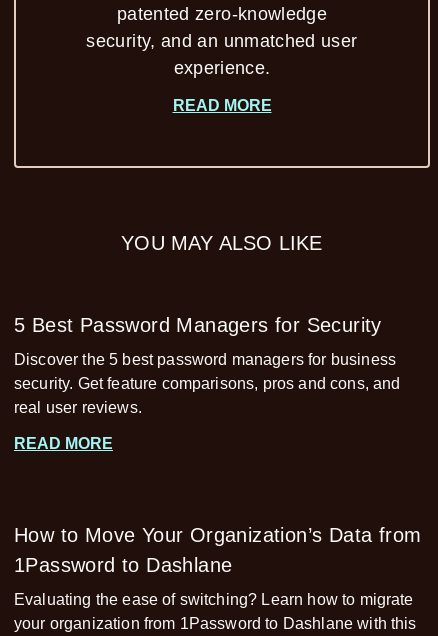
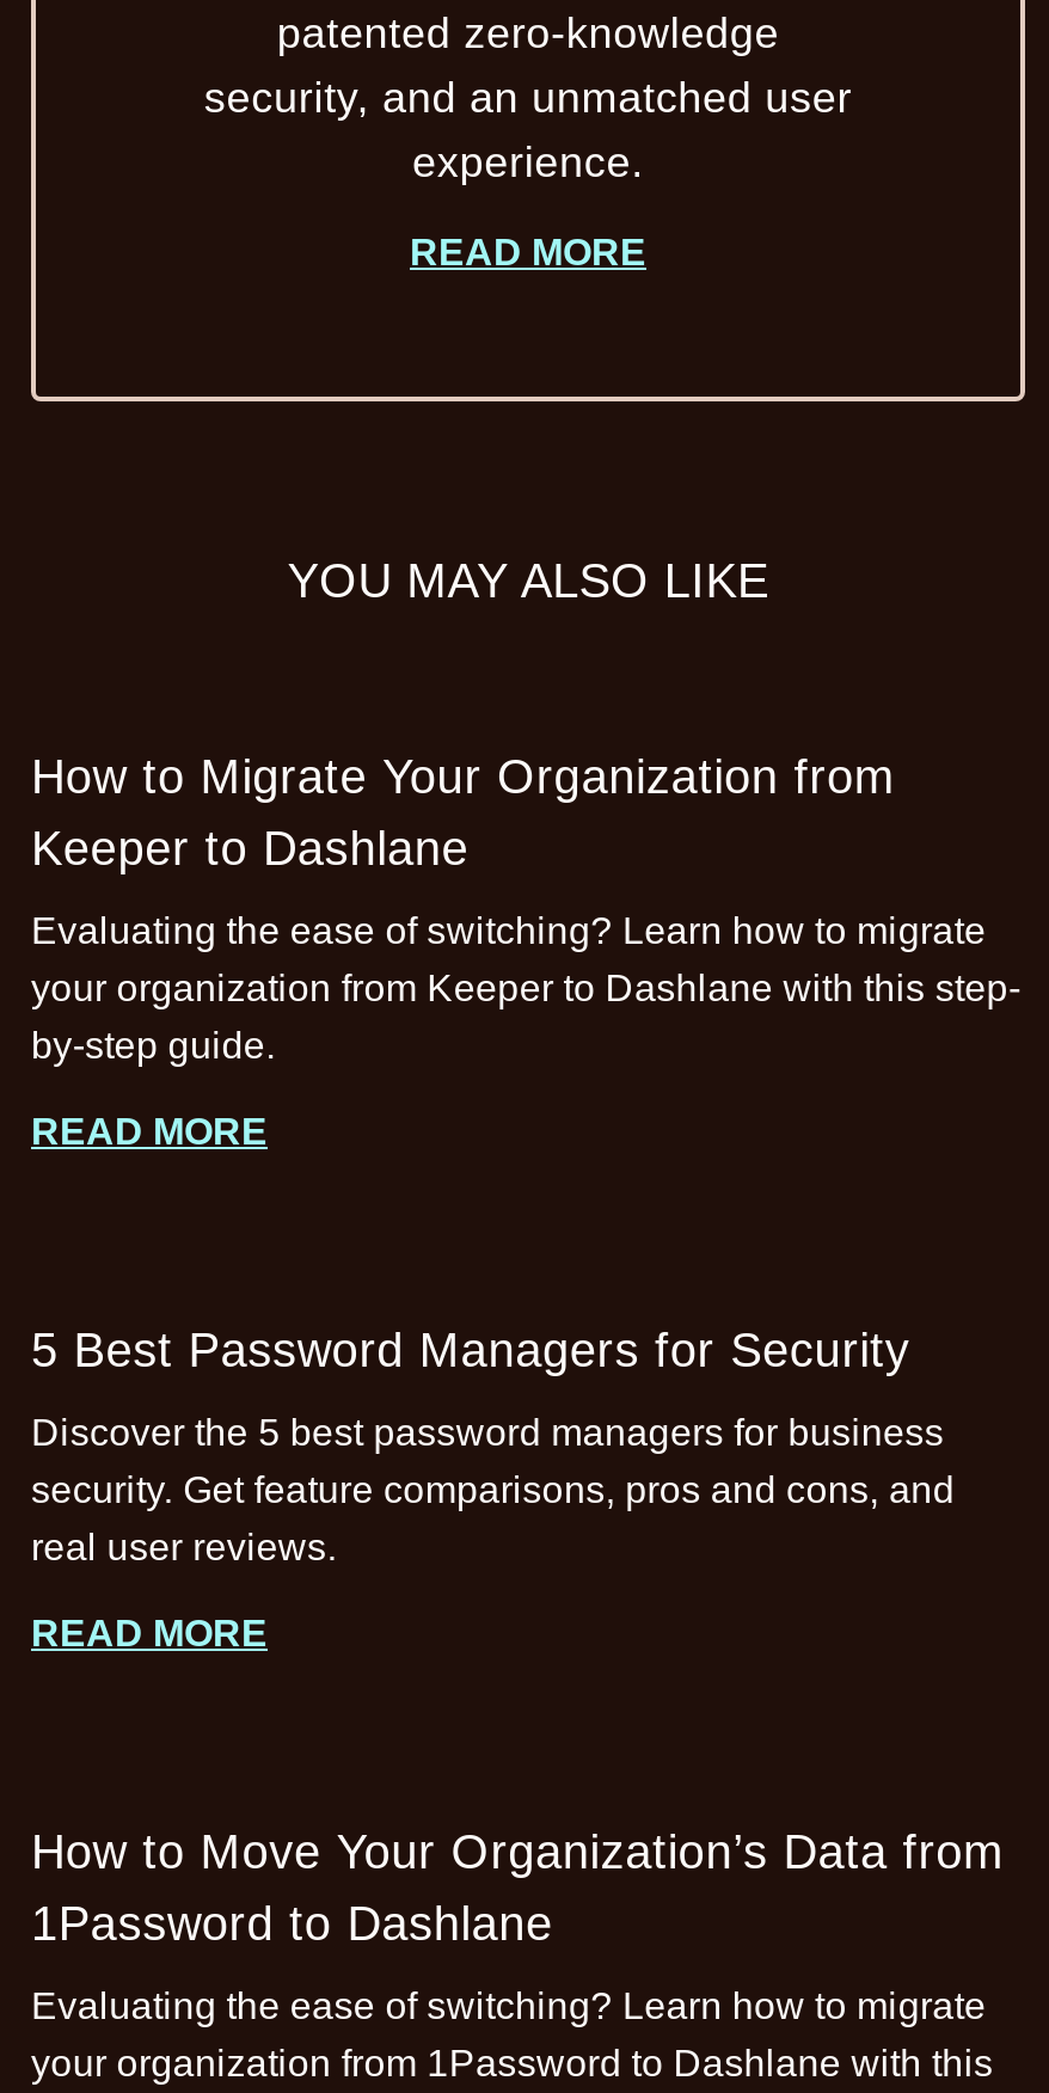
+ How to Migrate Your Organization from
+ Keeper to Dashlane
+ Evaluating the ease of switching? Learn how to migrate
+ your organization from Keeper to Dashlane with this step-
+ by-step guide.
+ READ MORE
